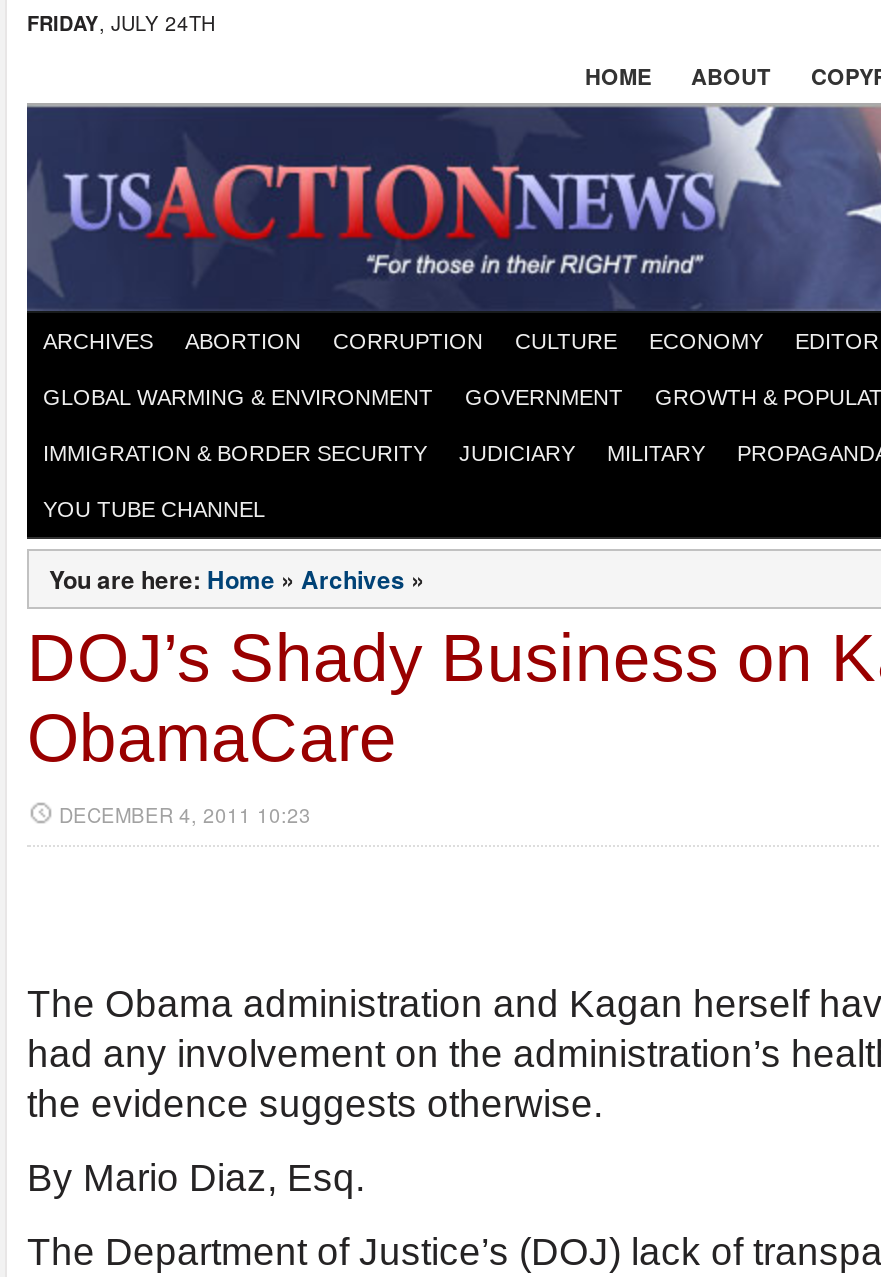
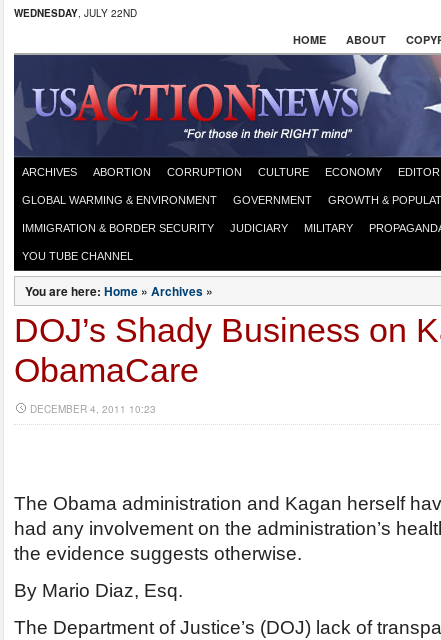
- FRIDAY, JULY 24TH
+ WEDNESDAY, JULY 22ND
